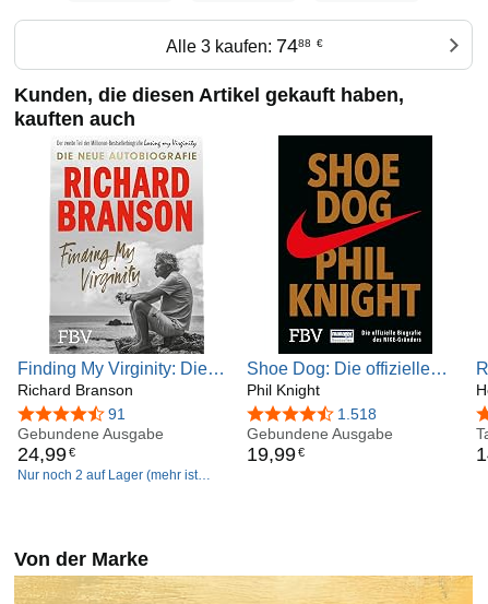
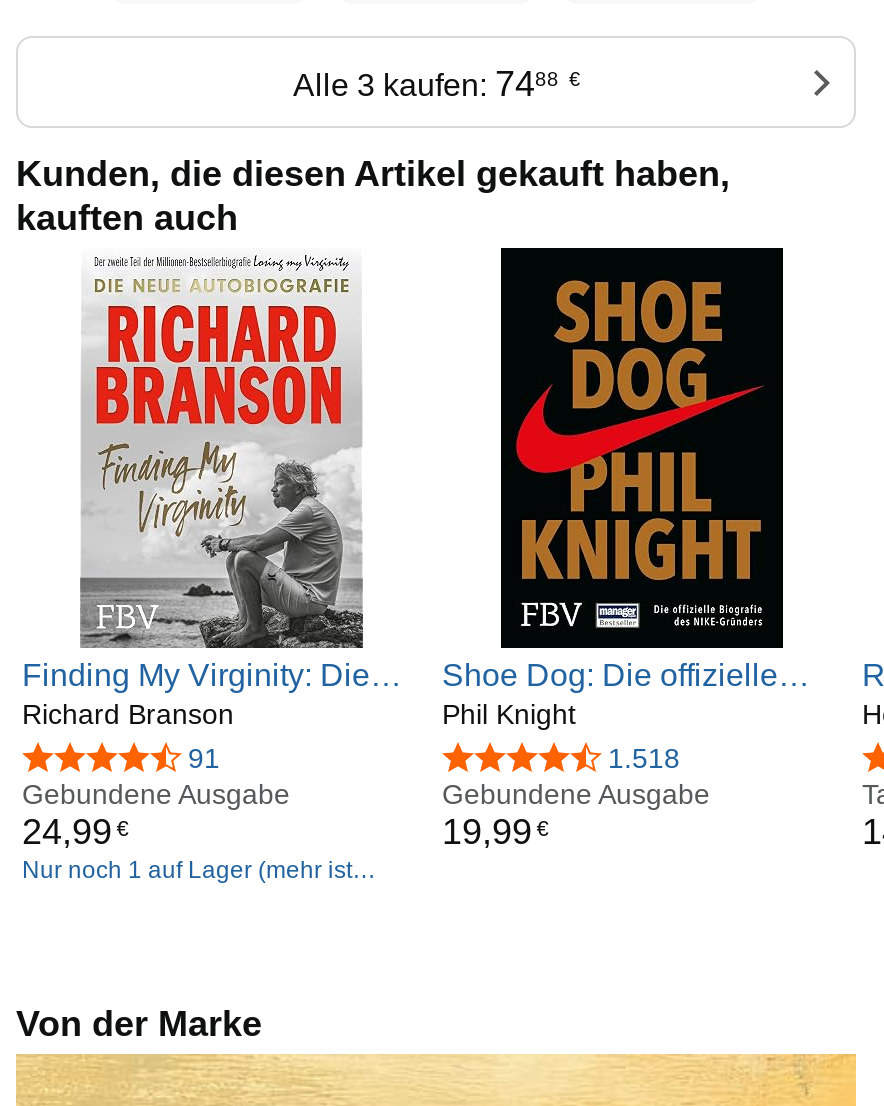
- Nur noch 2 auf Lager (mehr ist
+ Nur noch 1 auf Lager (mehr ist
